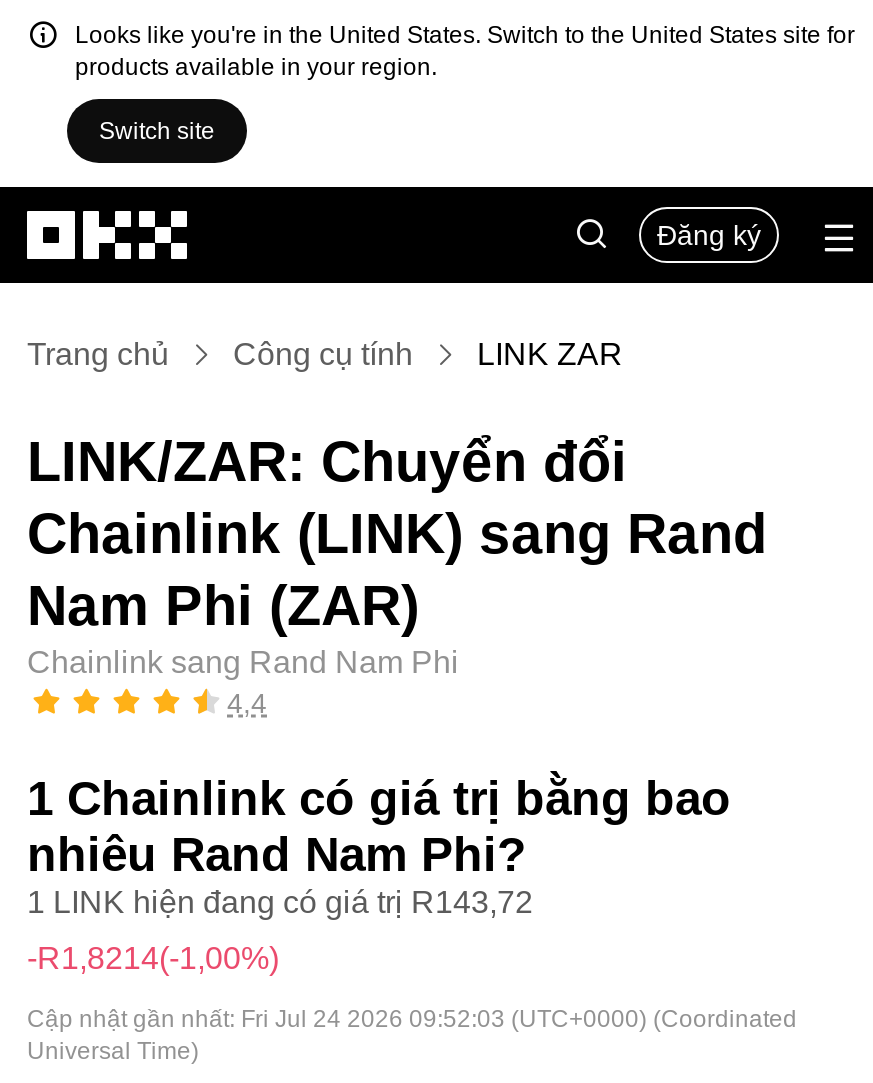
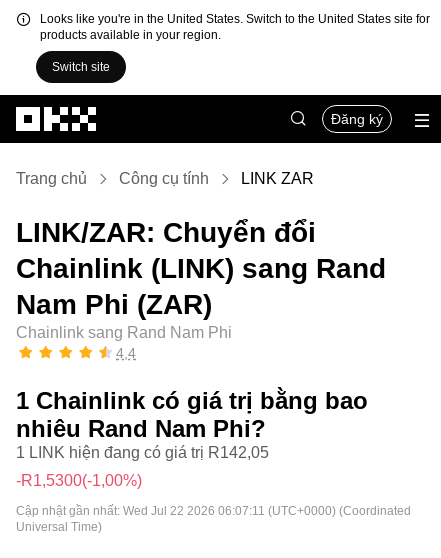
- 1 LINK hiện đang có giá trị R143,72
+ 1 LINK hiện đang có giá trị R142,05

- -R1,8214(-1,00%)
+ -R1,5300(-1,00%)

- Cập nhật gần nhất: Fri Jul 24 2026 09:52:03 (UTC+0000) (Coordinated
+ Cập nhật gần nhất: Wed Jul 22 2026 06:07:11 (UTC+0000) (Coordinated
